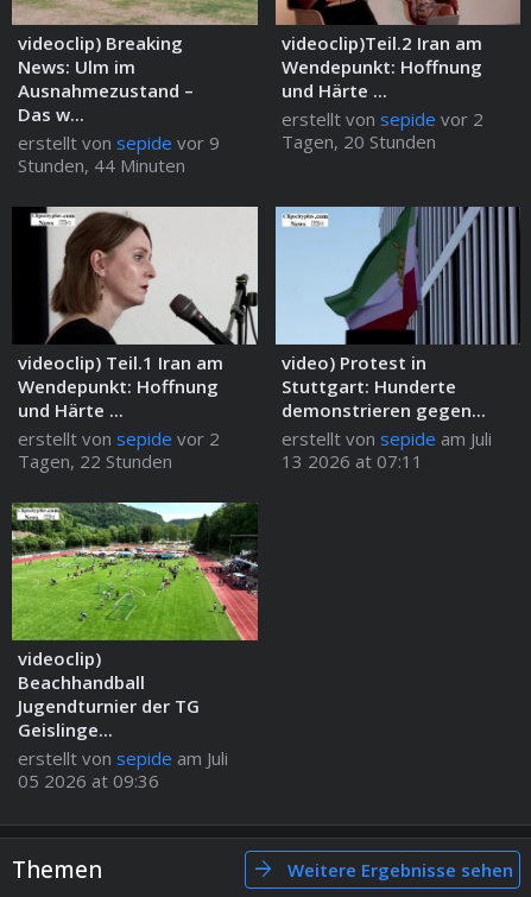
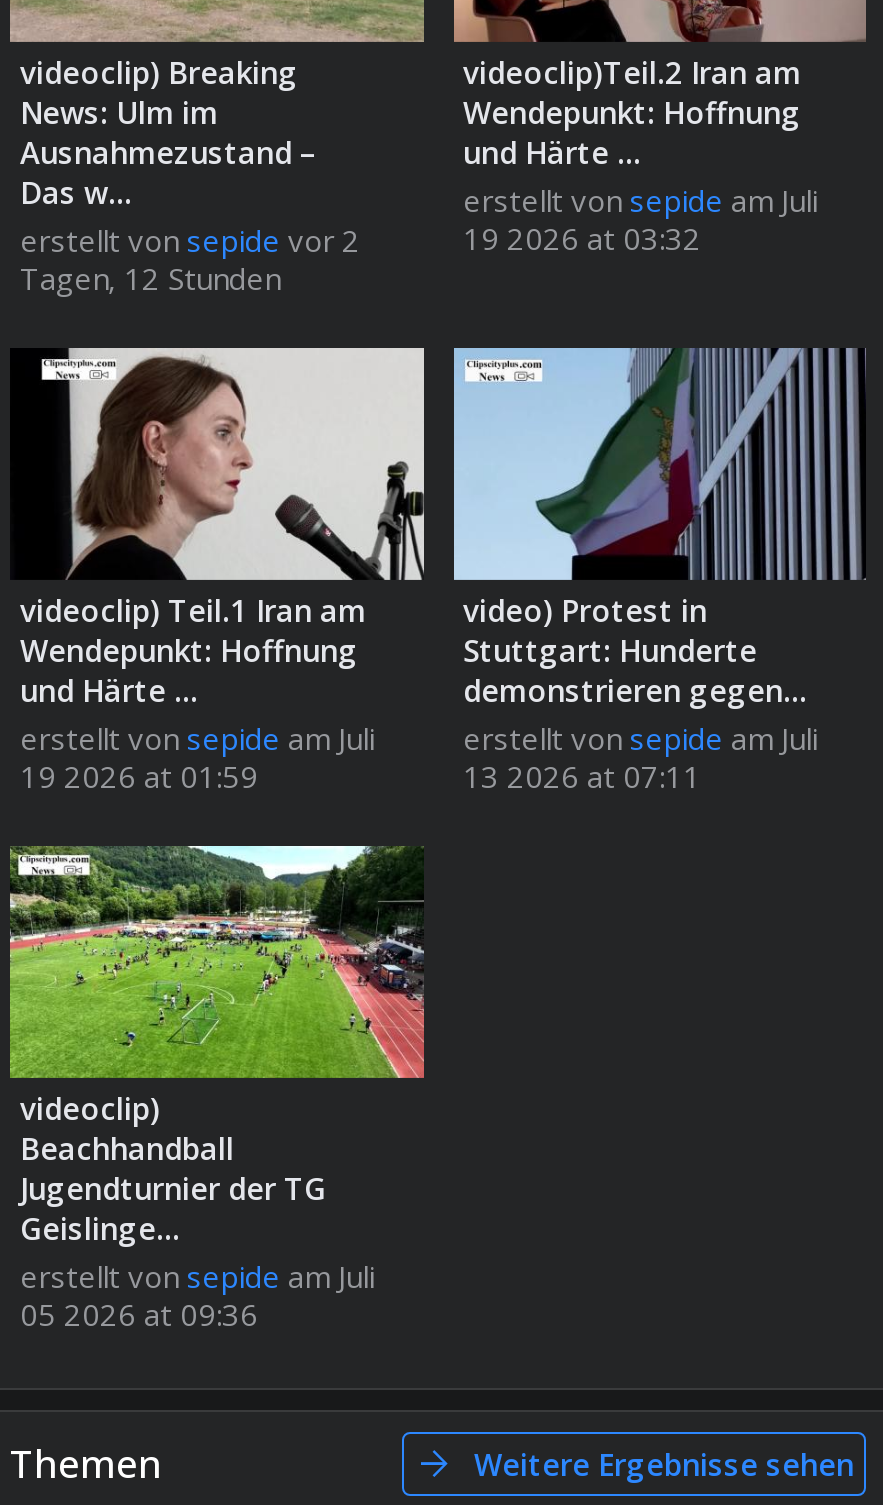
- erstellt von sepide vor 2
- Tagen, 20 Stunden
+ erstellt von sepide am Juli
+ 19 2026 at 03:32

- erstellt von sepide vor 9
- Stunden, 44 Minuten
+ erstellt von sepide vor 2
+ Tagen, 12 Stunden

- erstellt von sepide vor 2
- Tagen, 22 Stunden
+ erstellt von sepide am Juli
+ 19 2026 at 01:59
